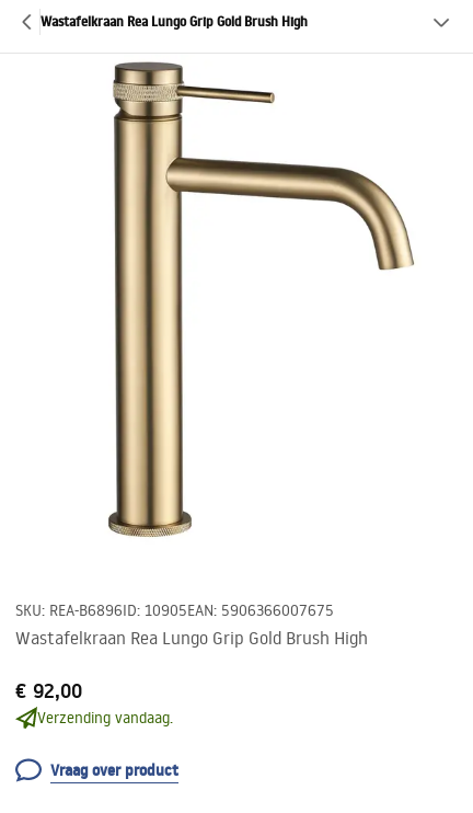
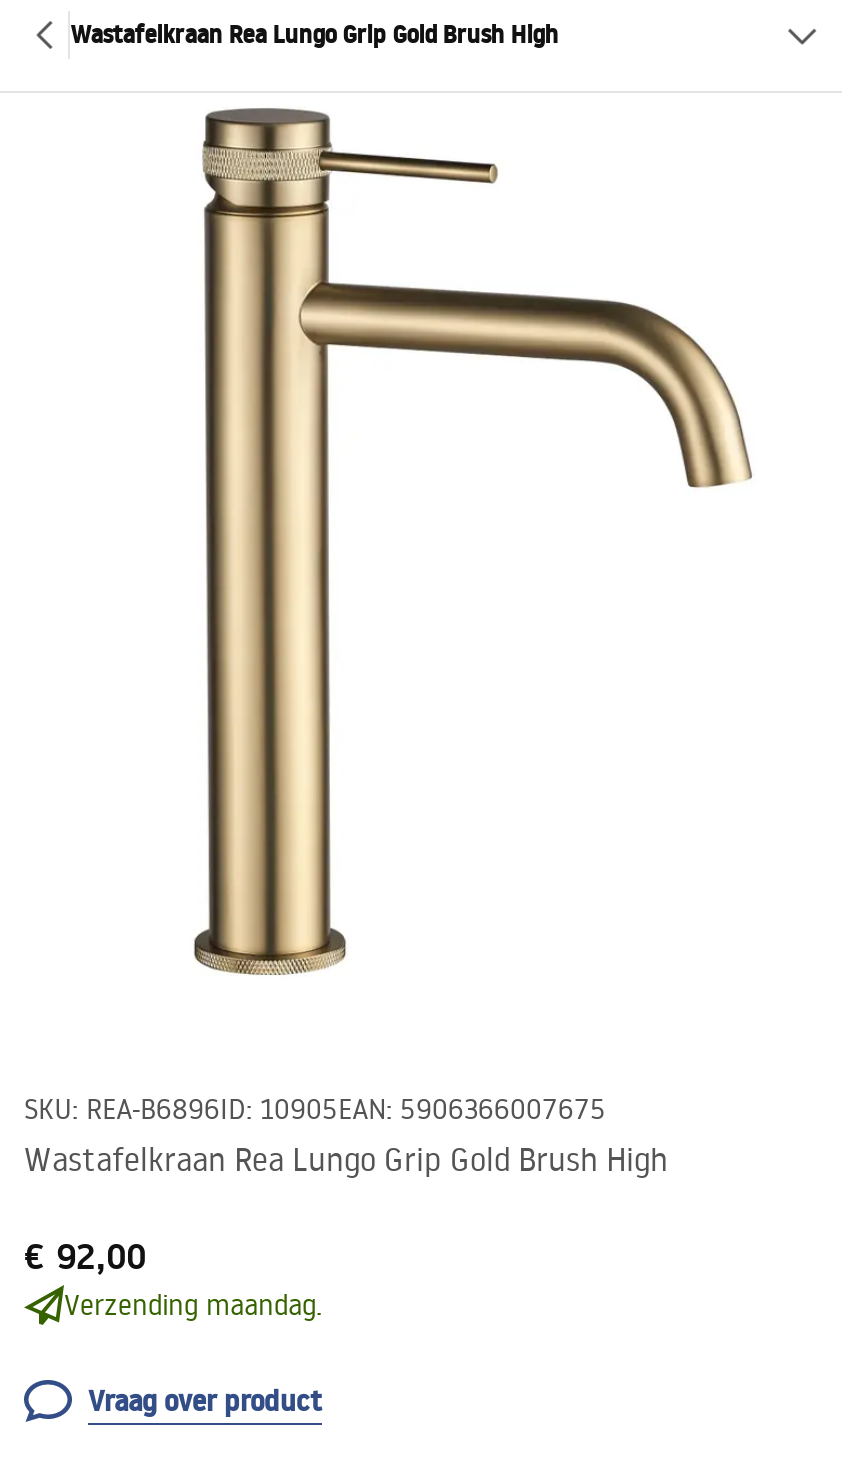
- Verzending vandaag.
+ Verzending maandag.
